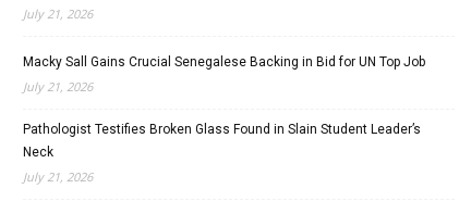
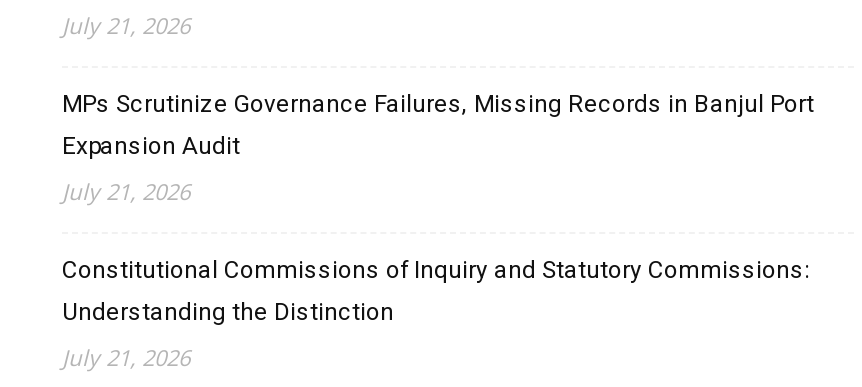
- Macky Sall Gains Crucial Senegalese Backing in Bid for UN Top Job
+ MPs Scrutinize Governance Failures, Missing Records in Banjul Port
+ Expansion Audit

- Pathologist Testifies Broken Glass Found in Slain Student Leader’s
+ Constitutional Commissions of Inquiry and Statutory Commissions:

- Neck
+ Understanding the Distinction
